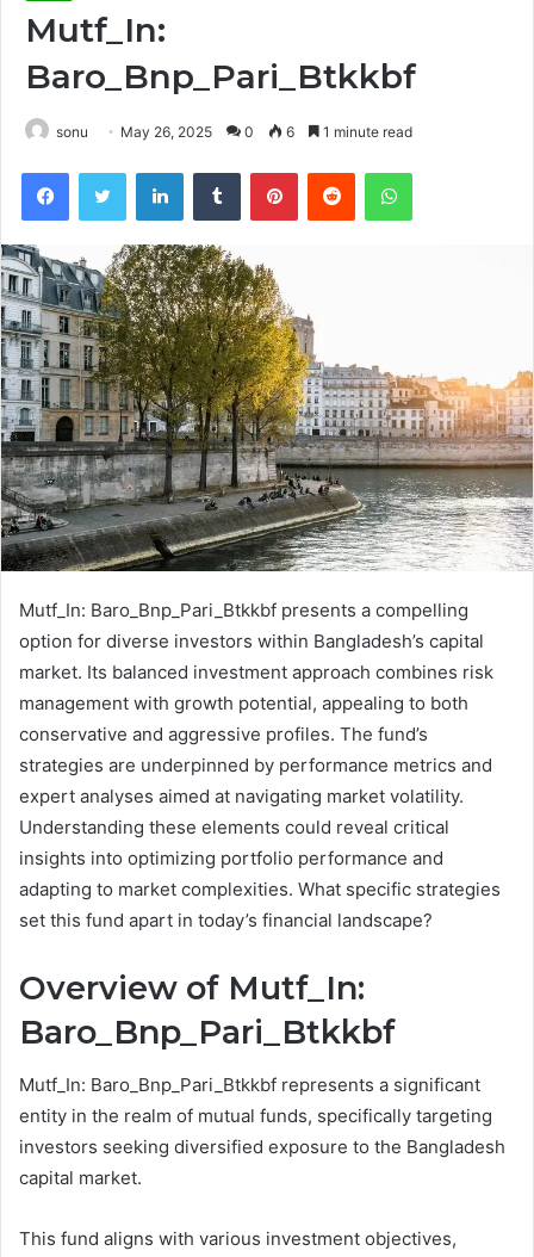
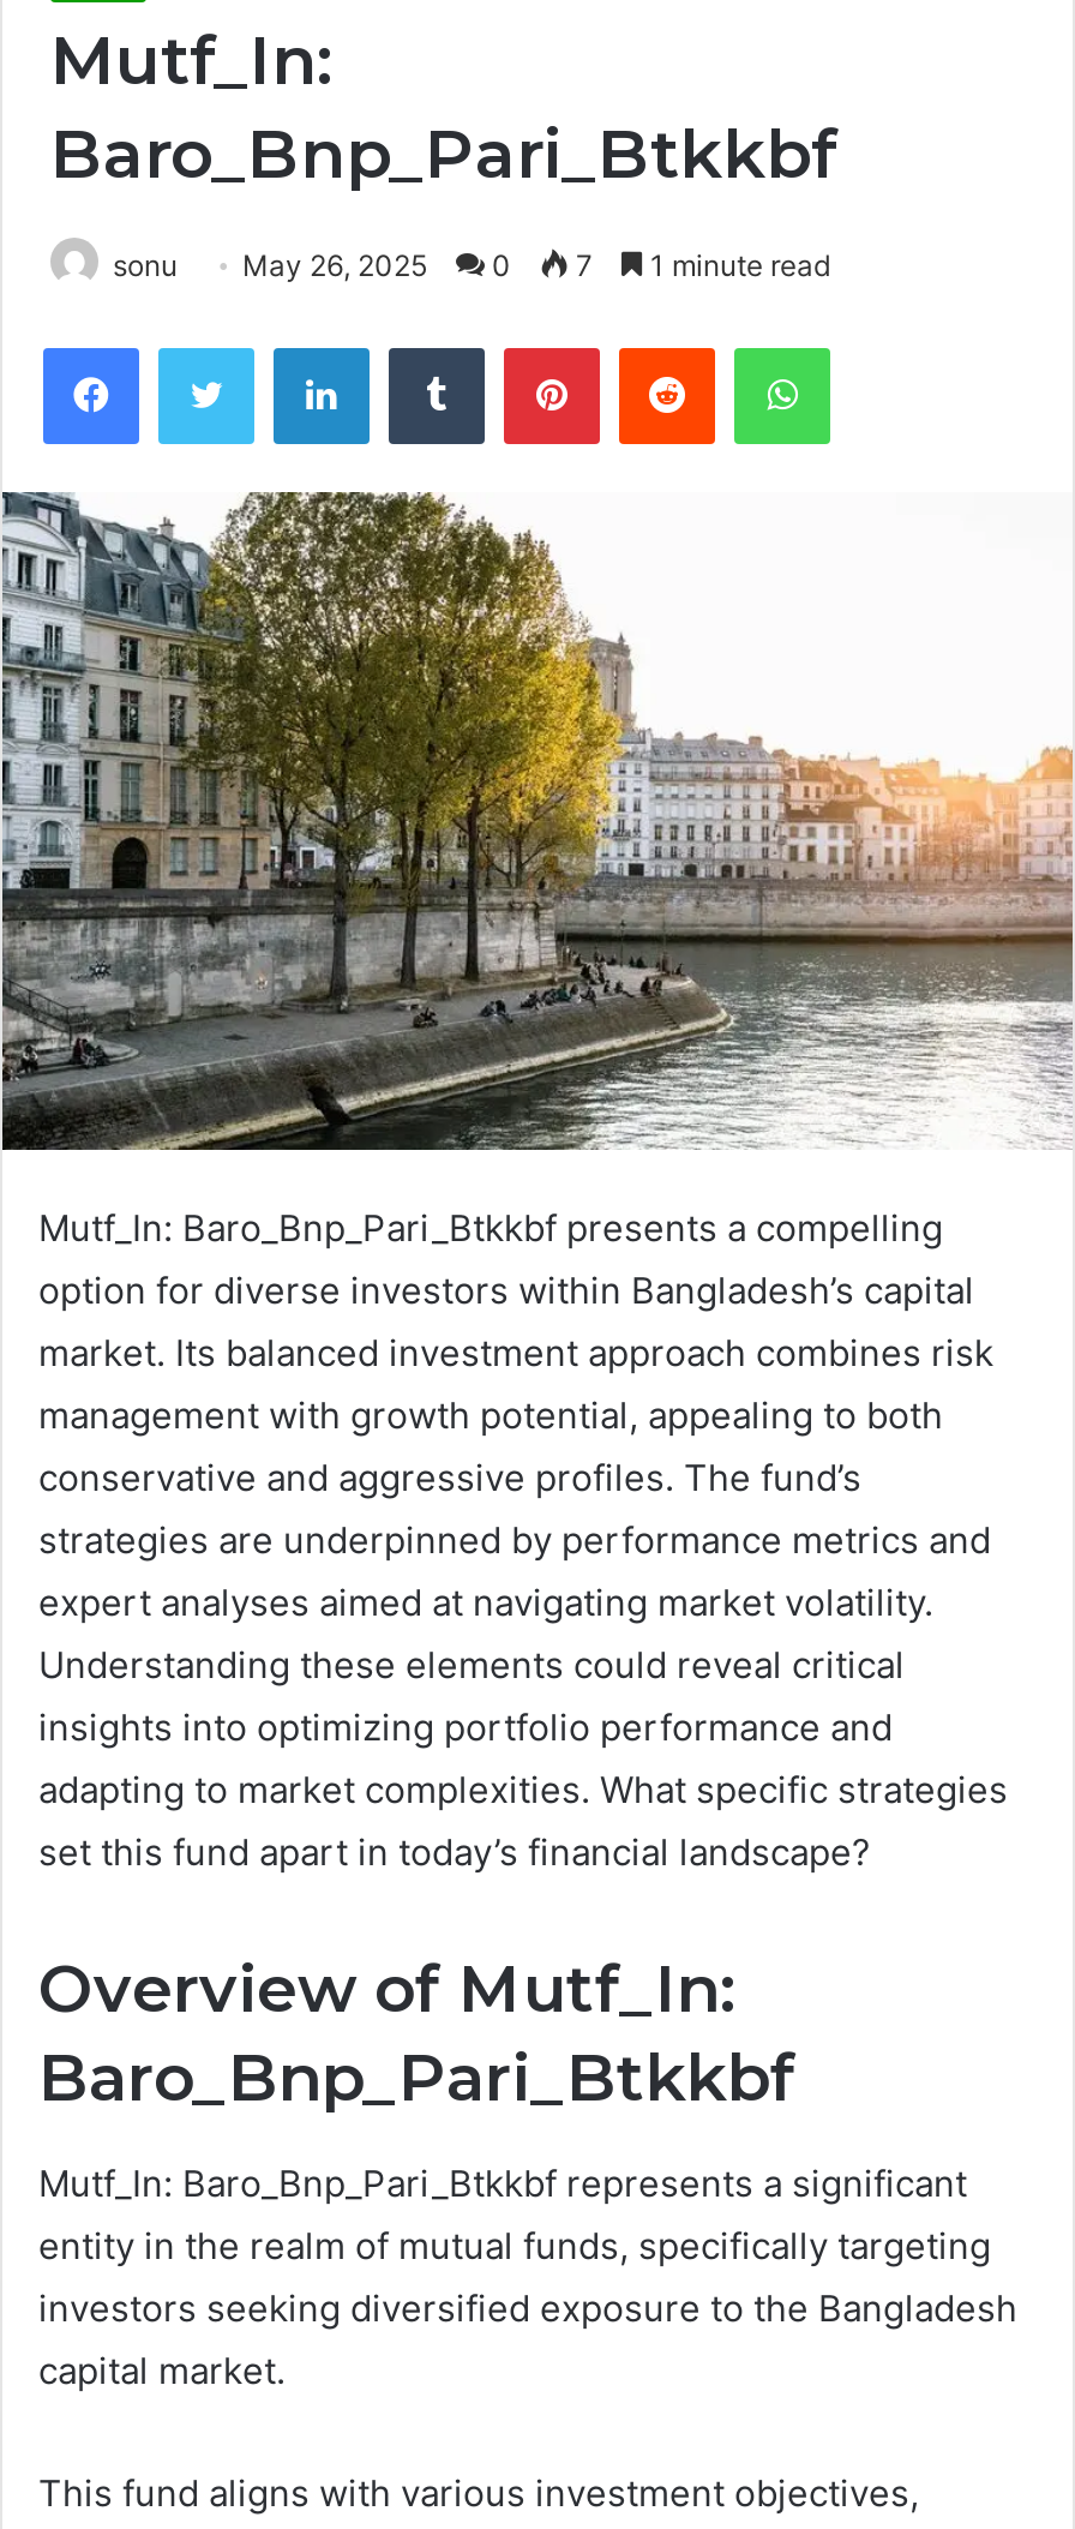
- sonu May 26, 2025 0 6 1 minute read
+ sonu May 26, 2025 0 7 1 minute read
